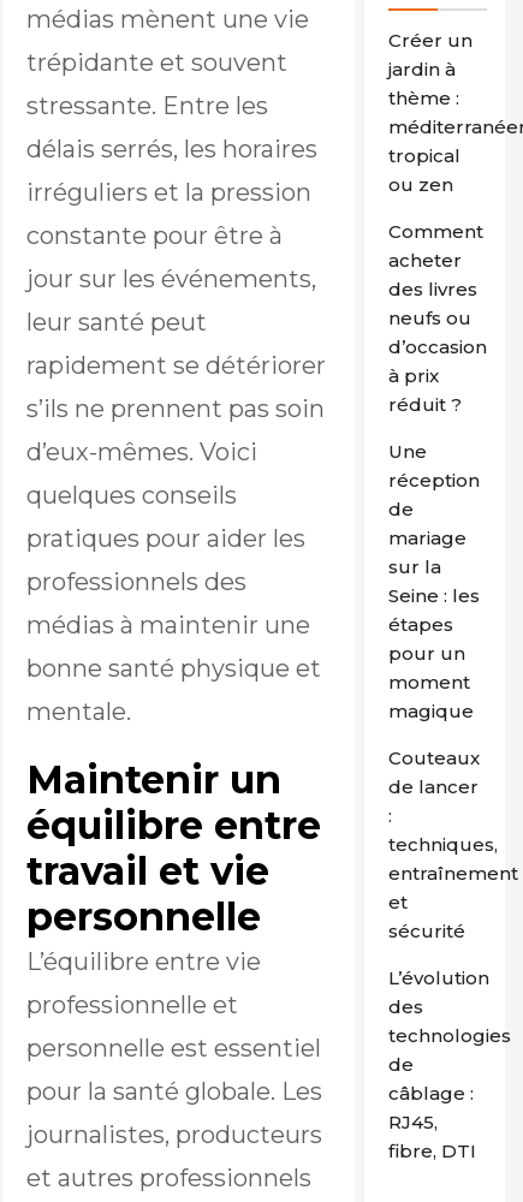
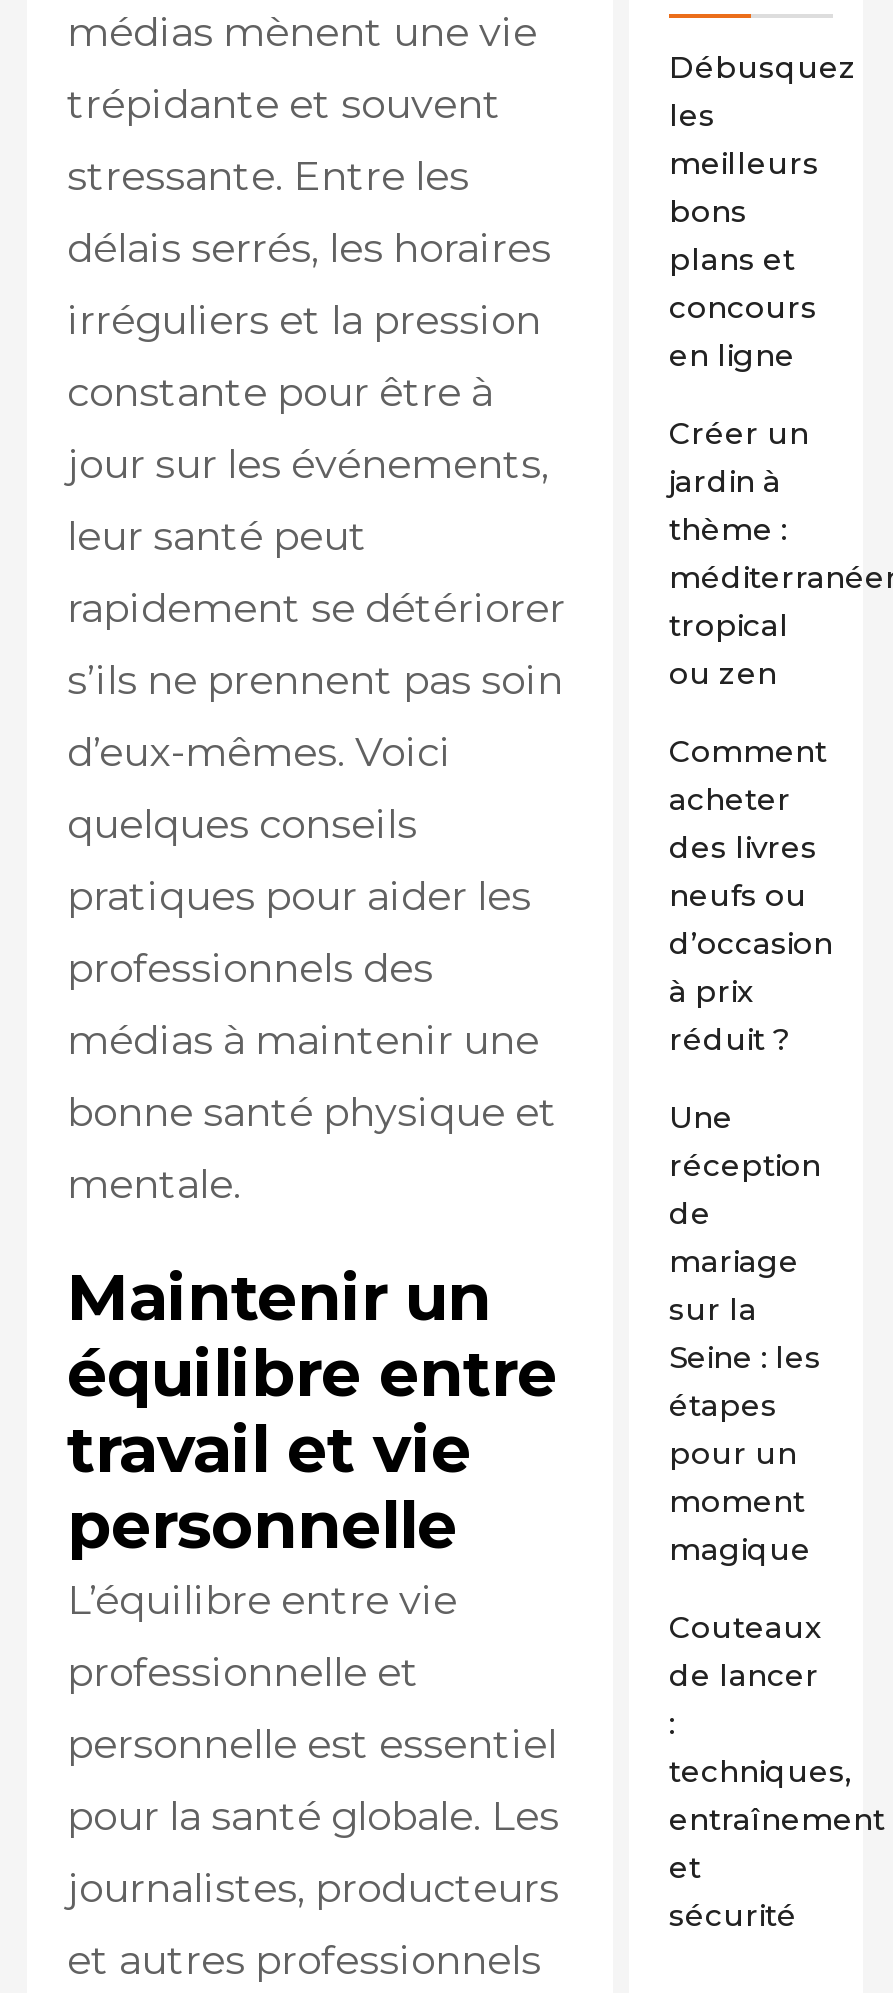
+ Débusquez
+ les
+ meilleurs
+ bons
+ plans et
+ concours
+ en ligne

moved down: Créer un | jardin à | thème : | ... | et | sécurité

- L’évolution
- des
- technologies
- de
- câblage :
- RJ45,
- fibre, DTI
